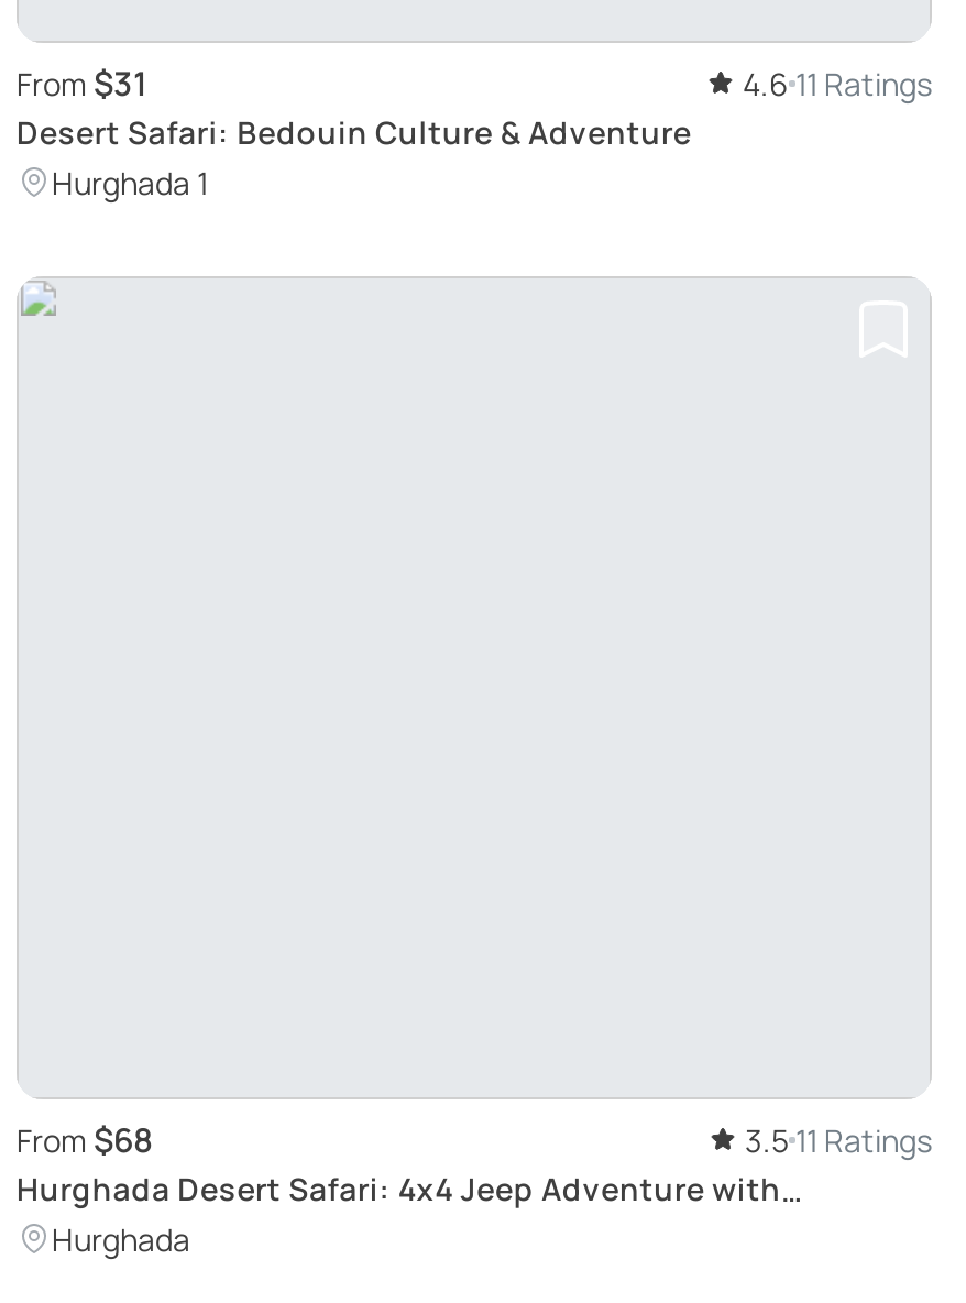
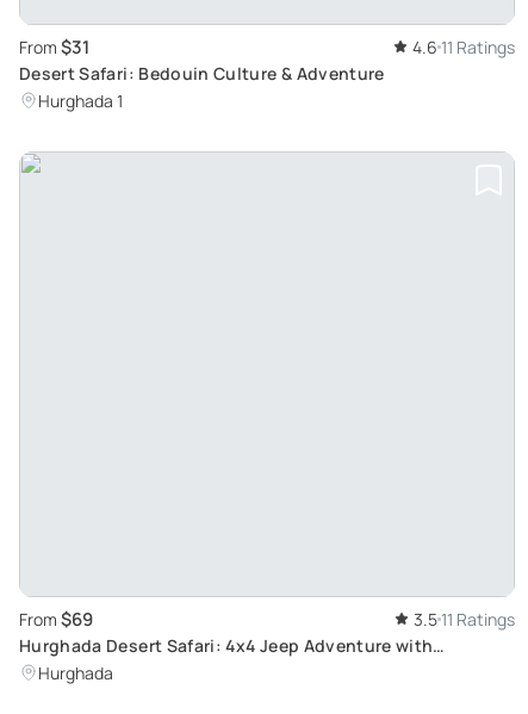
- From $68
+ From $69
